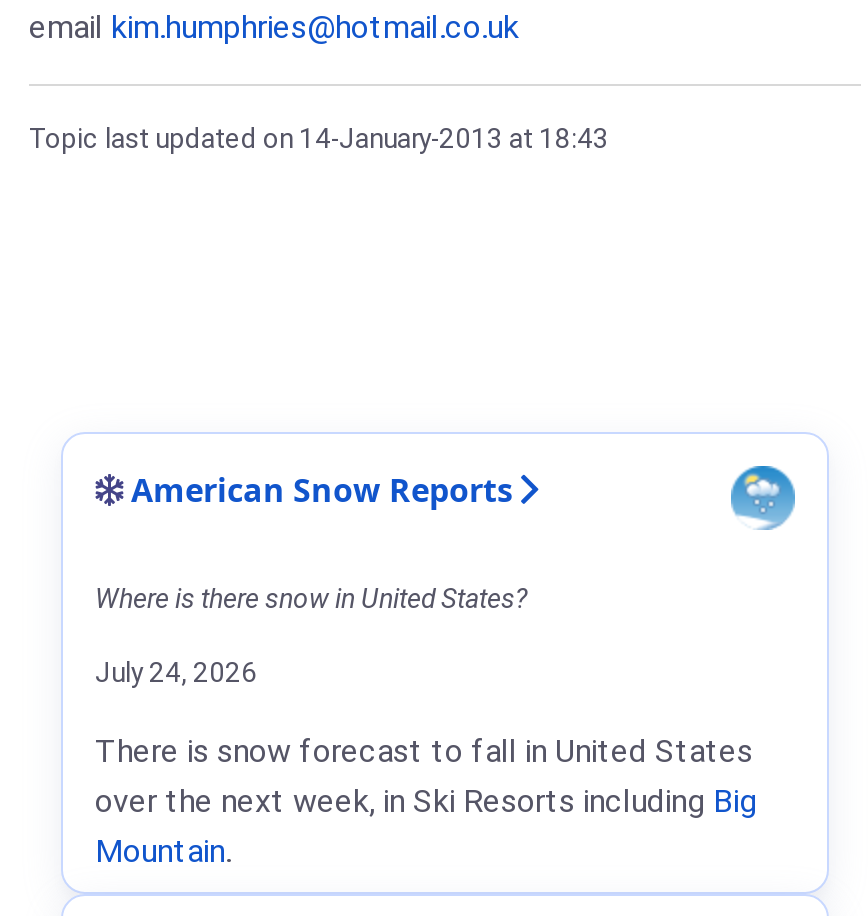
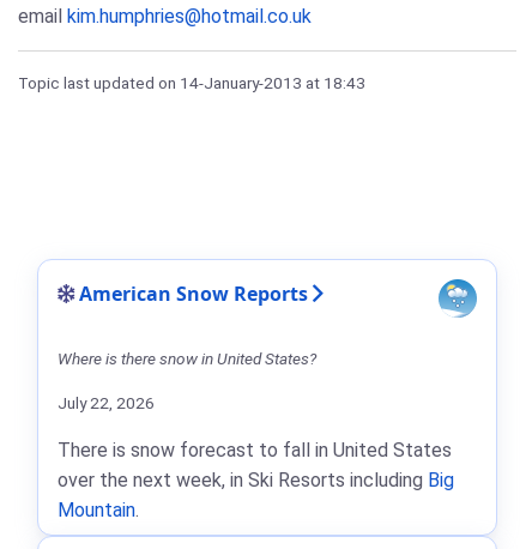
- July 24, 2026
+ July 22, 2026
